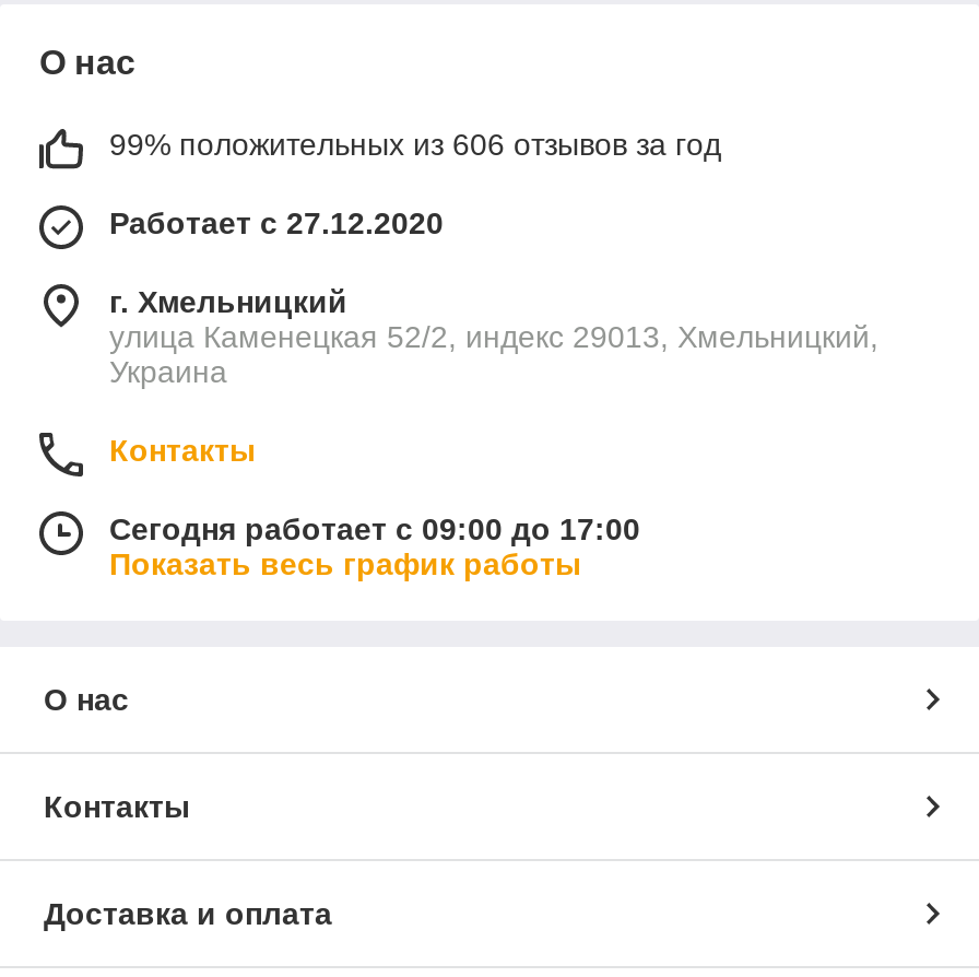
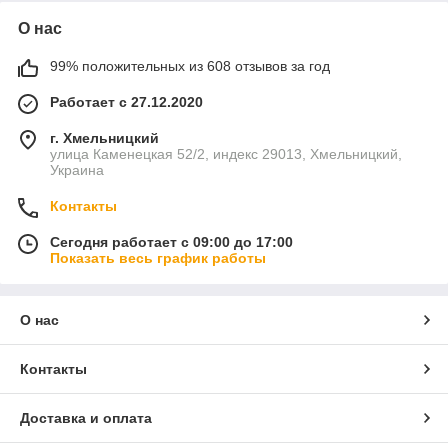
- 99% положительных из 606 отзывов за год
+ 99% положительных из 608 отзывов за год
